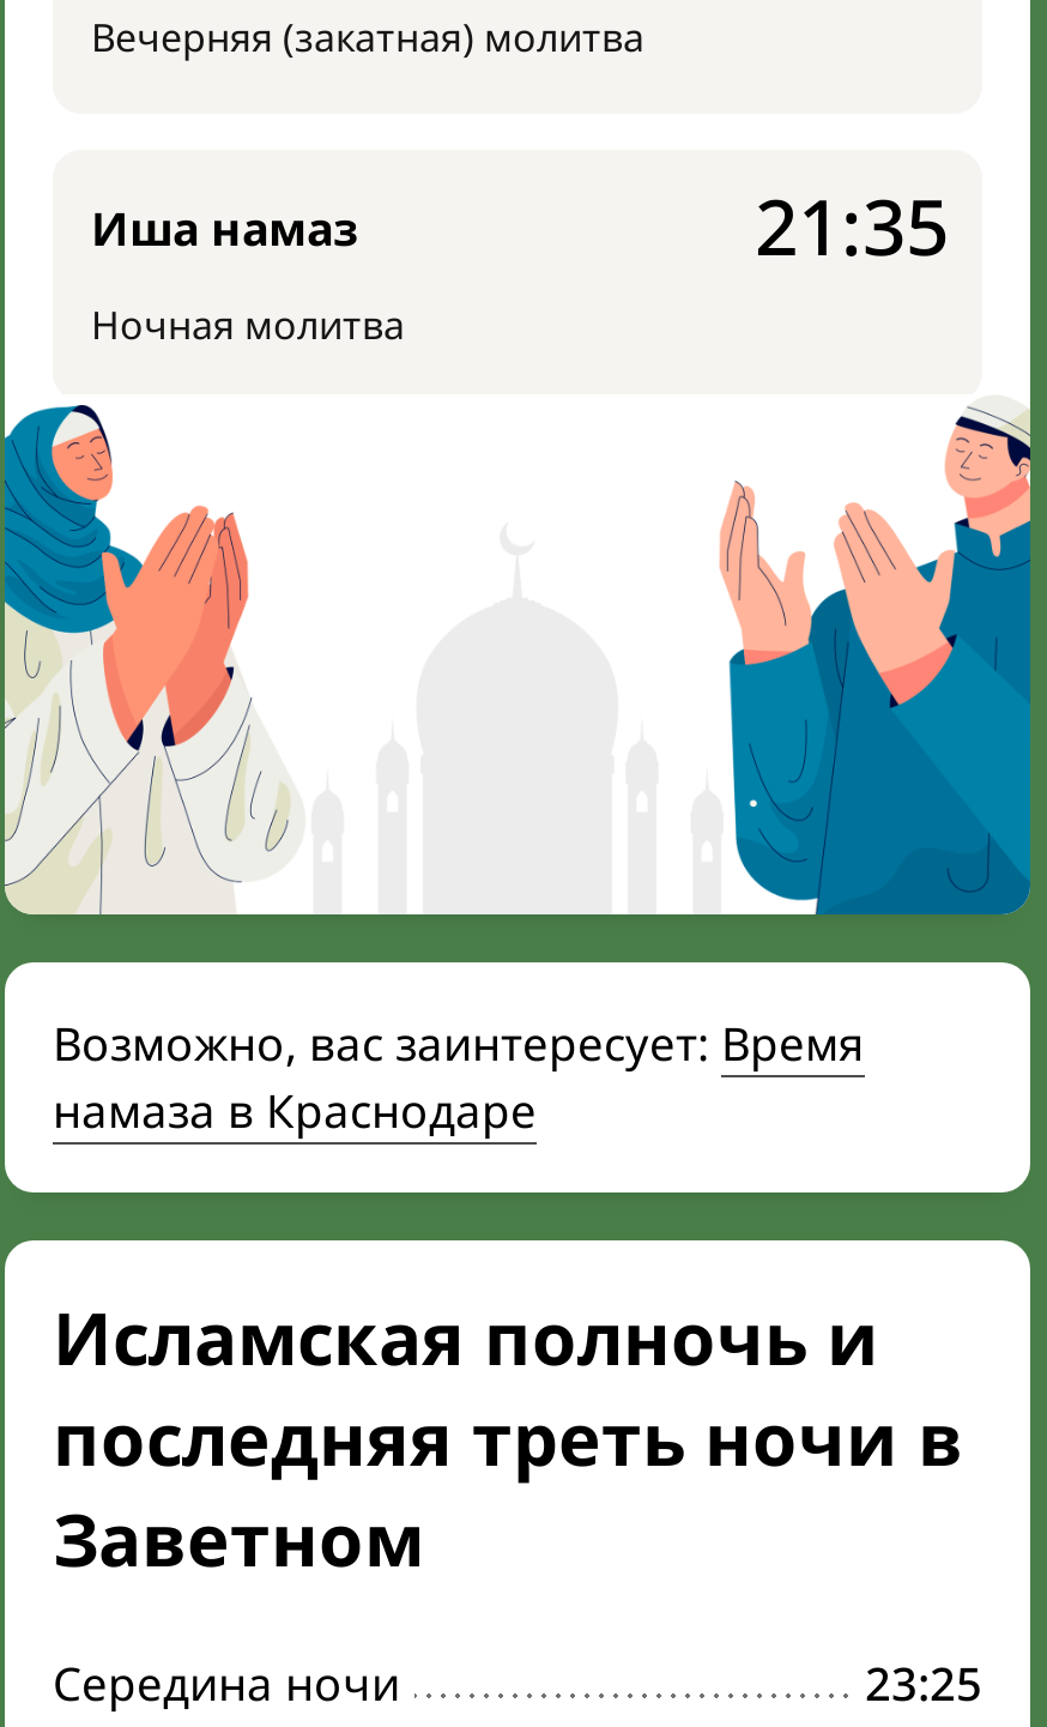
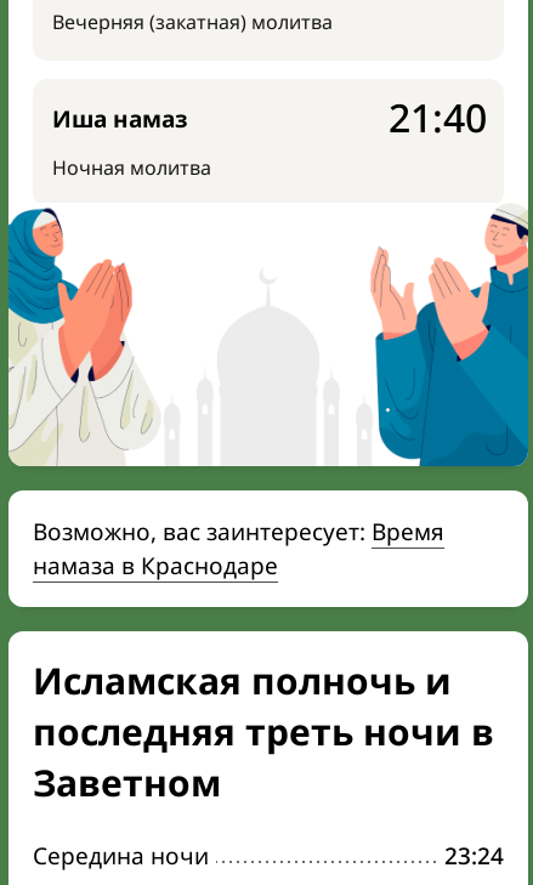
- 21:35
+ 21:40

- 23:25
+ 23:24
